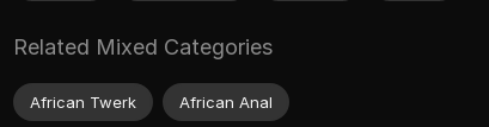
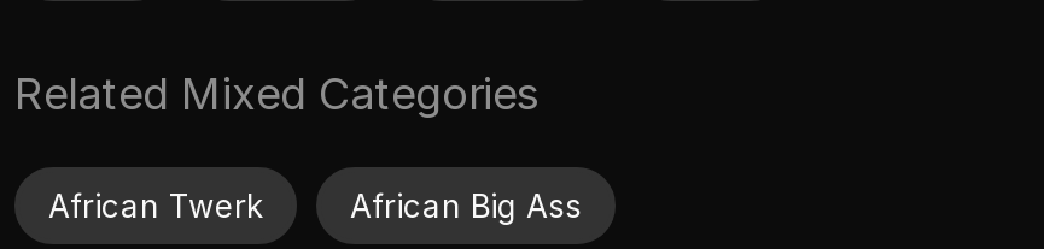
- African Anal
+ African Big Ass
